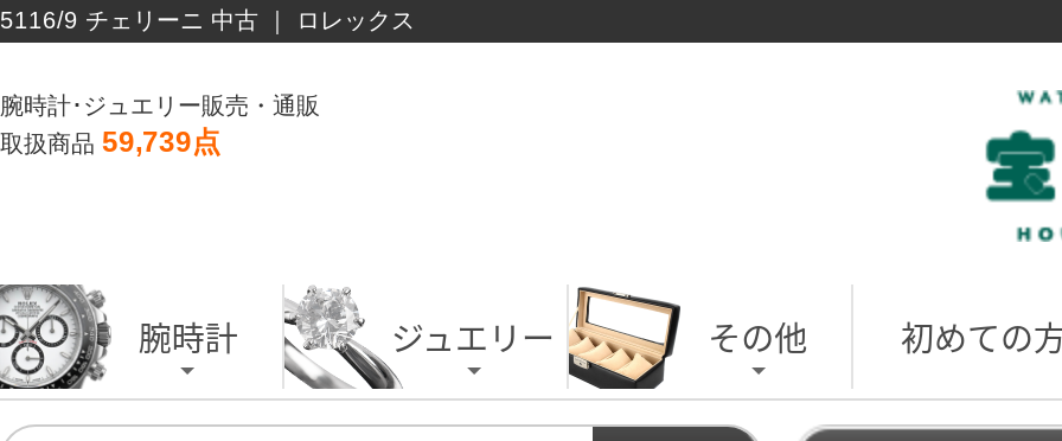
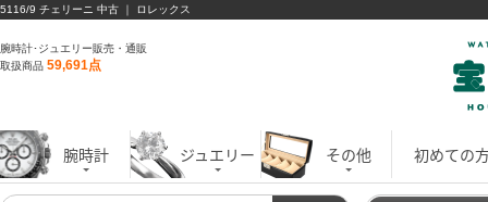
- 取扱商品59,739点
+ 取扱商品59,691点
